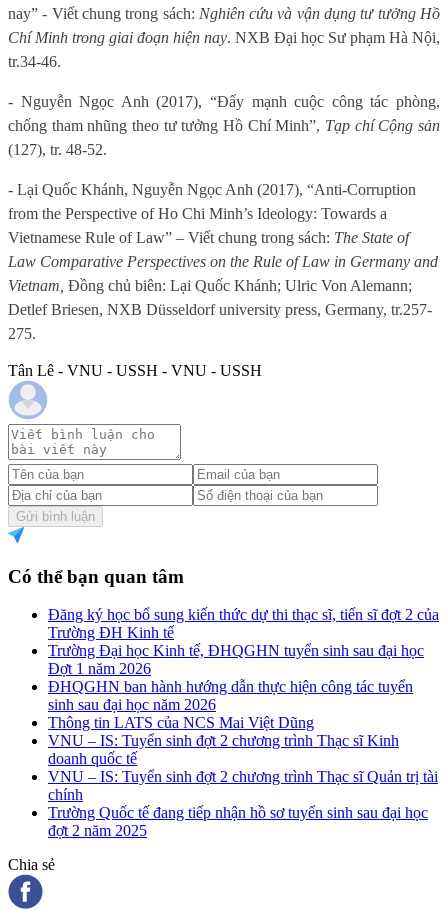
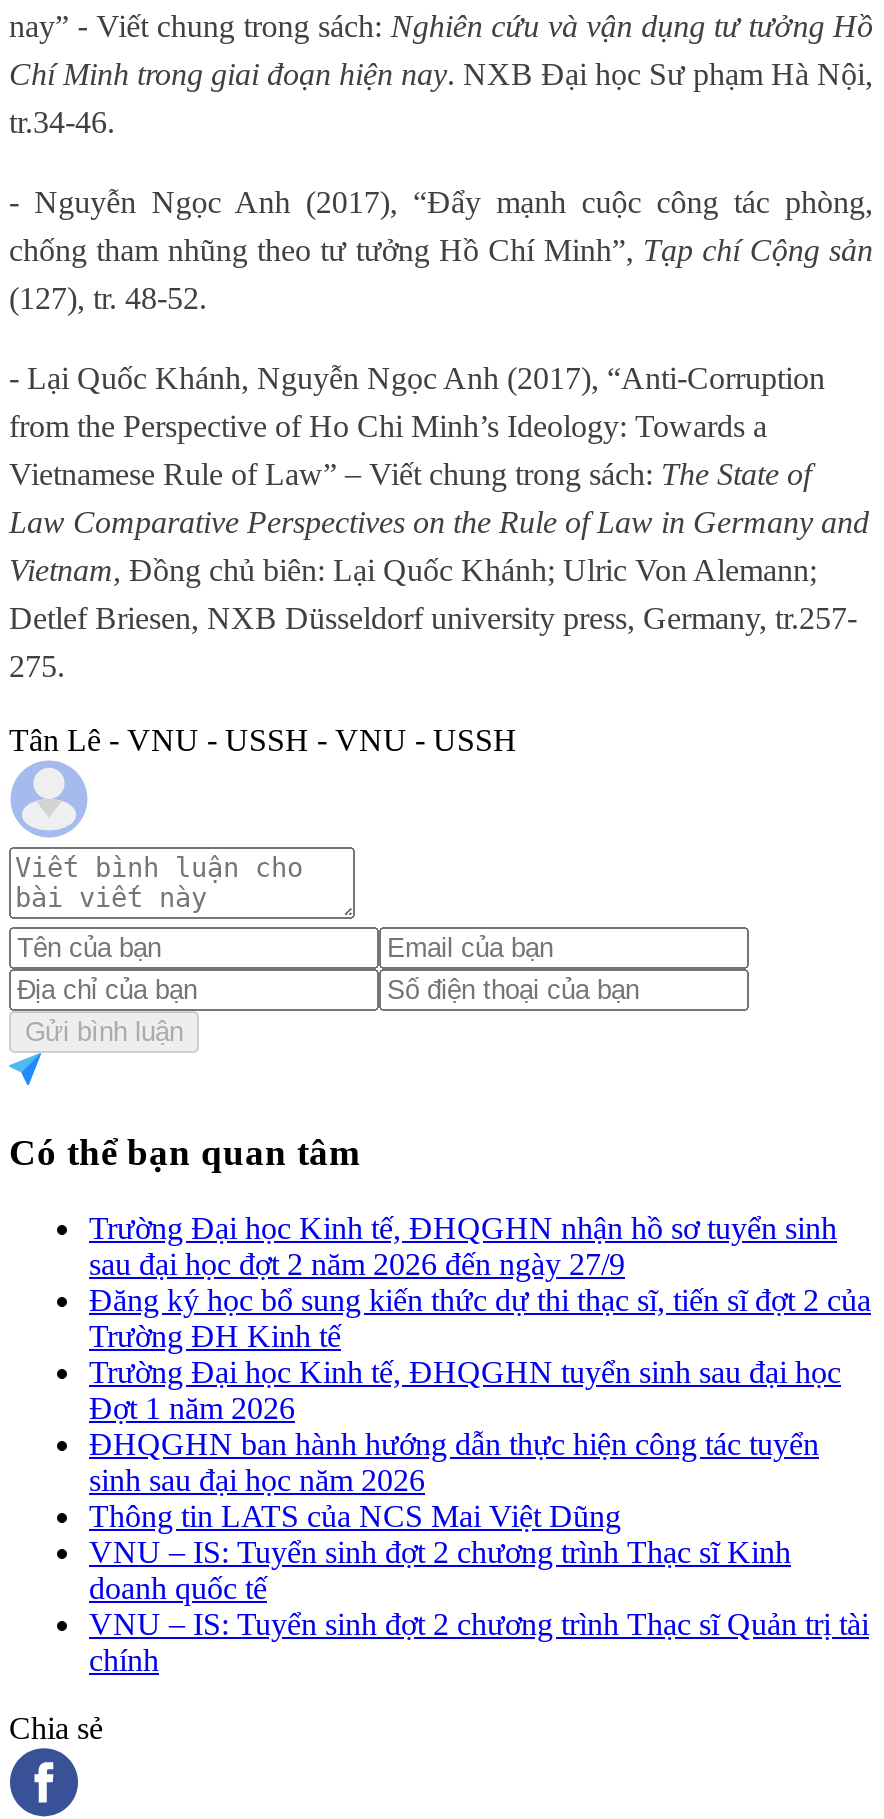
+ Trường Đại học Kinh tế, ĐHQGHN nhận hồ sơ tuyển sinh
+ sau đại học đợt 2 năm 2026 đến ngày 27/9

moved down: Đăng ký học bổ sung kiến thức dự thi thạc sĩ, tiến sĩ đợt 2 của | Trường ĐH Kinh tế | Trường Đại học Kinh tế, ĐHQGHN tuyển sinh sau đại học | ... | VNU – IS: Tuyển sinh đợt 2 chương trình Thạc sĩ Quản trị tài | chính

- Trường Quốc tế đang tiếp nhận hồ sơ tuyển sinh sau đại học
- đợt 2 năm 2025
